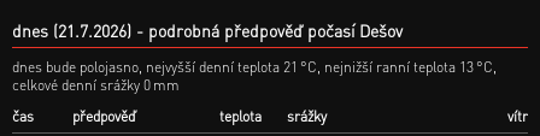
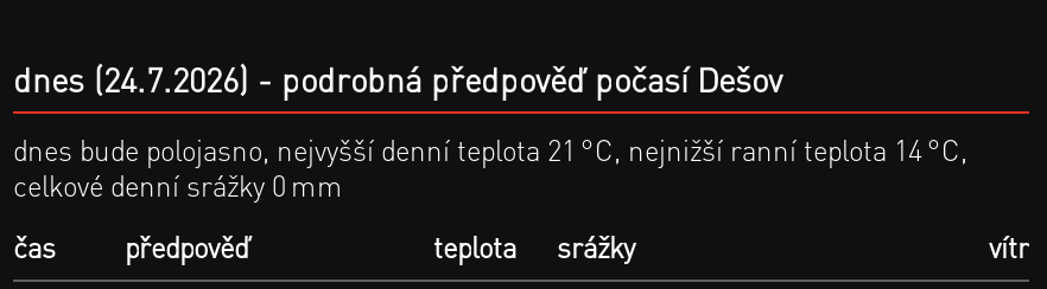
- dnes (21.7.2026) podrobná předpověď počasí Dešov
+ dnes (24.7.2026) podrobná předpověď počasí Dešov

- dnes bude polojasno, nejvyšší denní teplota 21 °C, nejnižší ranní teplota 13 °C,
+ dnes bude polojasno, nejvyšší denní teplota 21 °C, nejnižší ranní teplota 14 °C,
